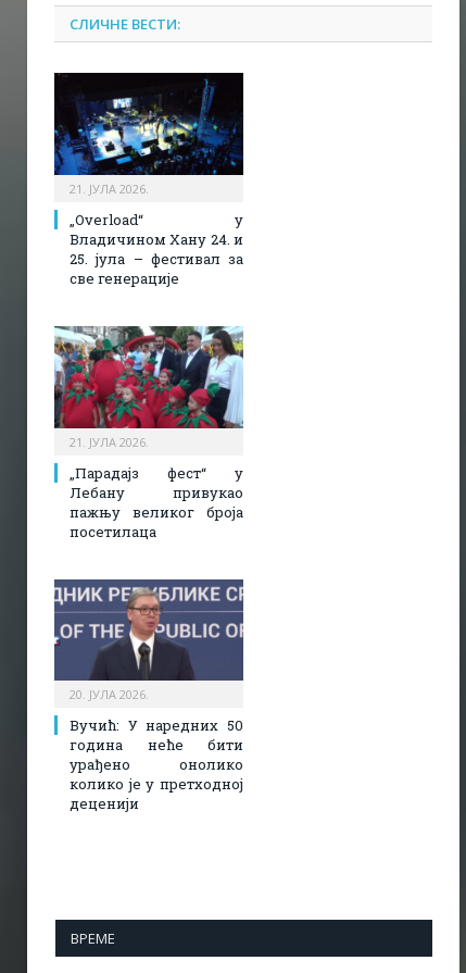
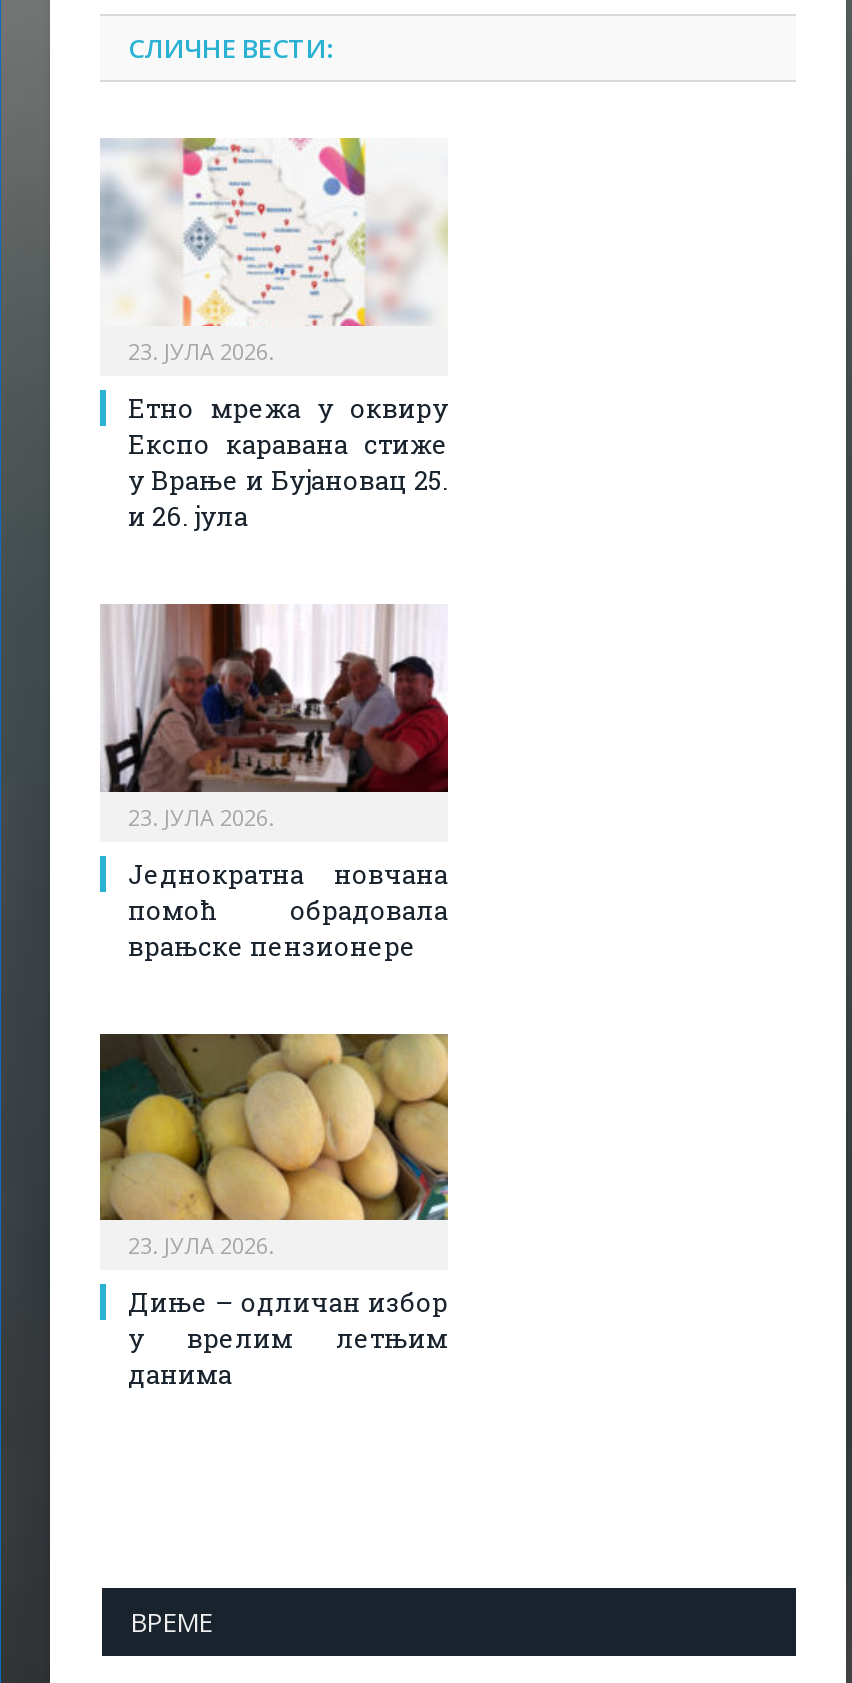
- [image]
- 21. ЈУЛА 2026.
+ [image]
+ 23. ЈУЛА 2026.

- „Overload“ у
- Владичином Хану 24. и
- 25. јула – фестивал за
- све генерације
+ Етно мрежа у оквиру
+ Експо каравана стиже
+ у Врање и Бујановац 25.
+ и 26. јула

- [image]
- 21. ЈУЛА 2026.
+ [image]
+ 23. ЈУЛА 2026.

- „Парадајз фест“ у
- Лебану привукао
- пажњу великог броја
- посетилаца
+ Једнократна новчана
+ помоћ обрадовала
+ врањске пензионере

- [image]
- 20. ЈУЛА 2026.
+ [image]
+ 23. ЈУЛА 2026.

- Вучић: У наредних 50
- година неће бити
- урађено онолико
- колико је у претходној
- деценији
+ Диње – одличан избор
+ у врелим летњим
+ данима
